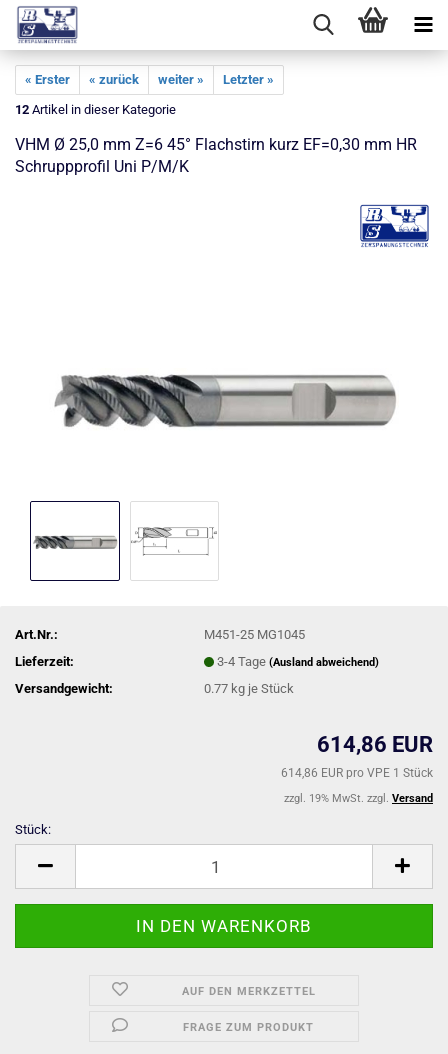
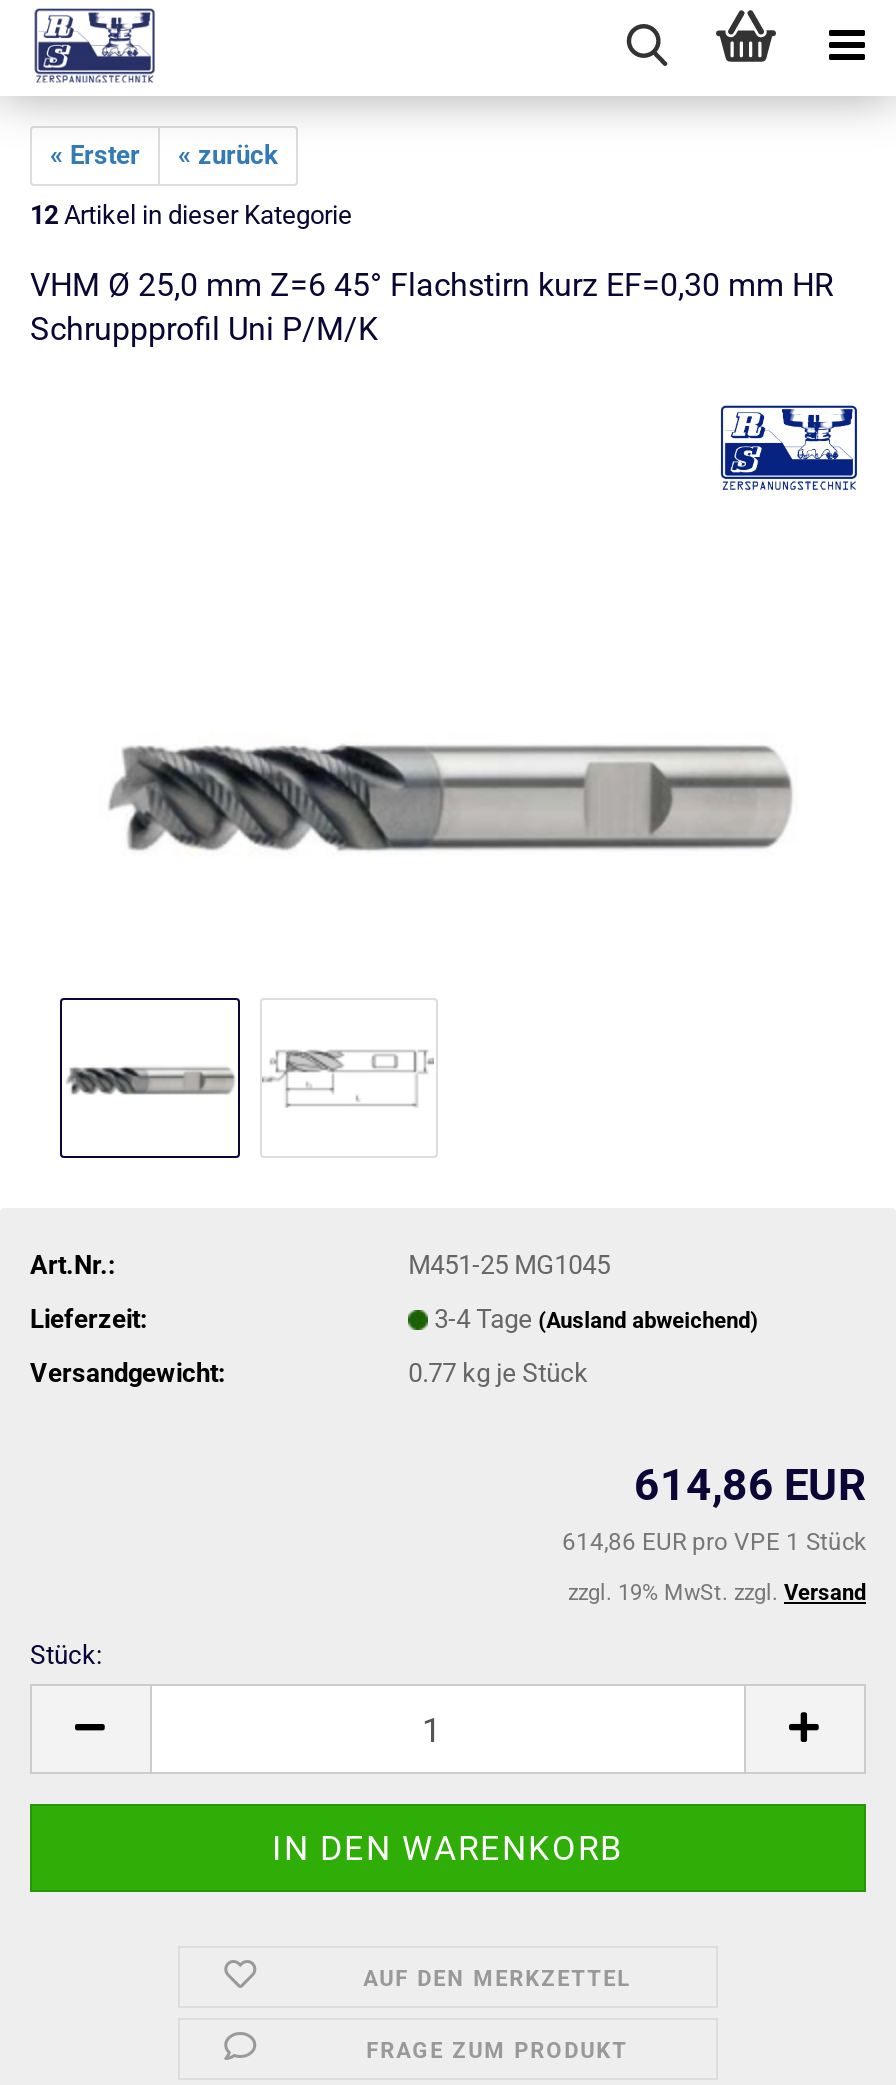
- weiter »
- Letzter »
